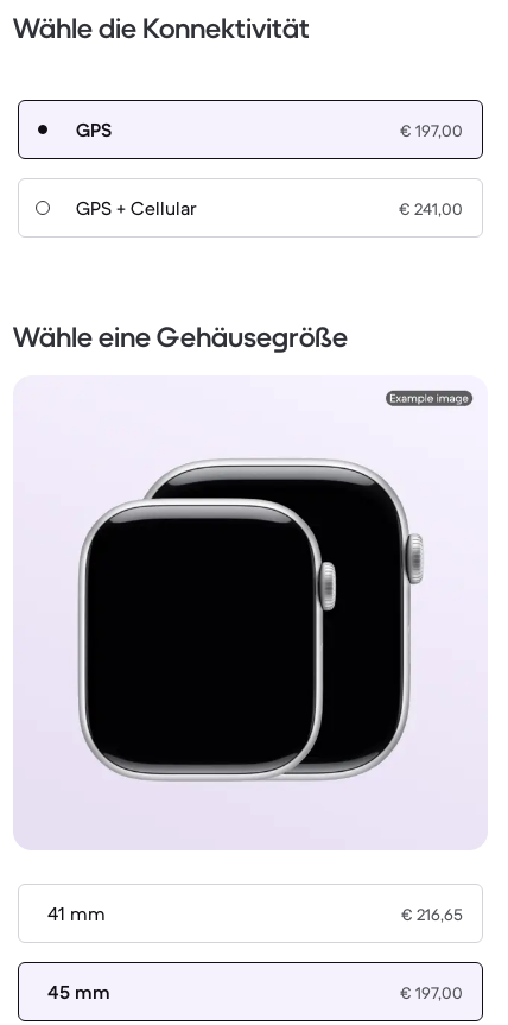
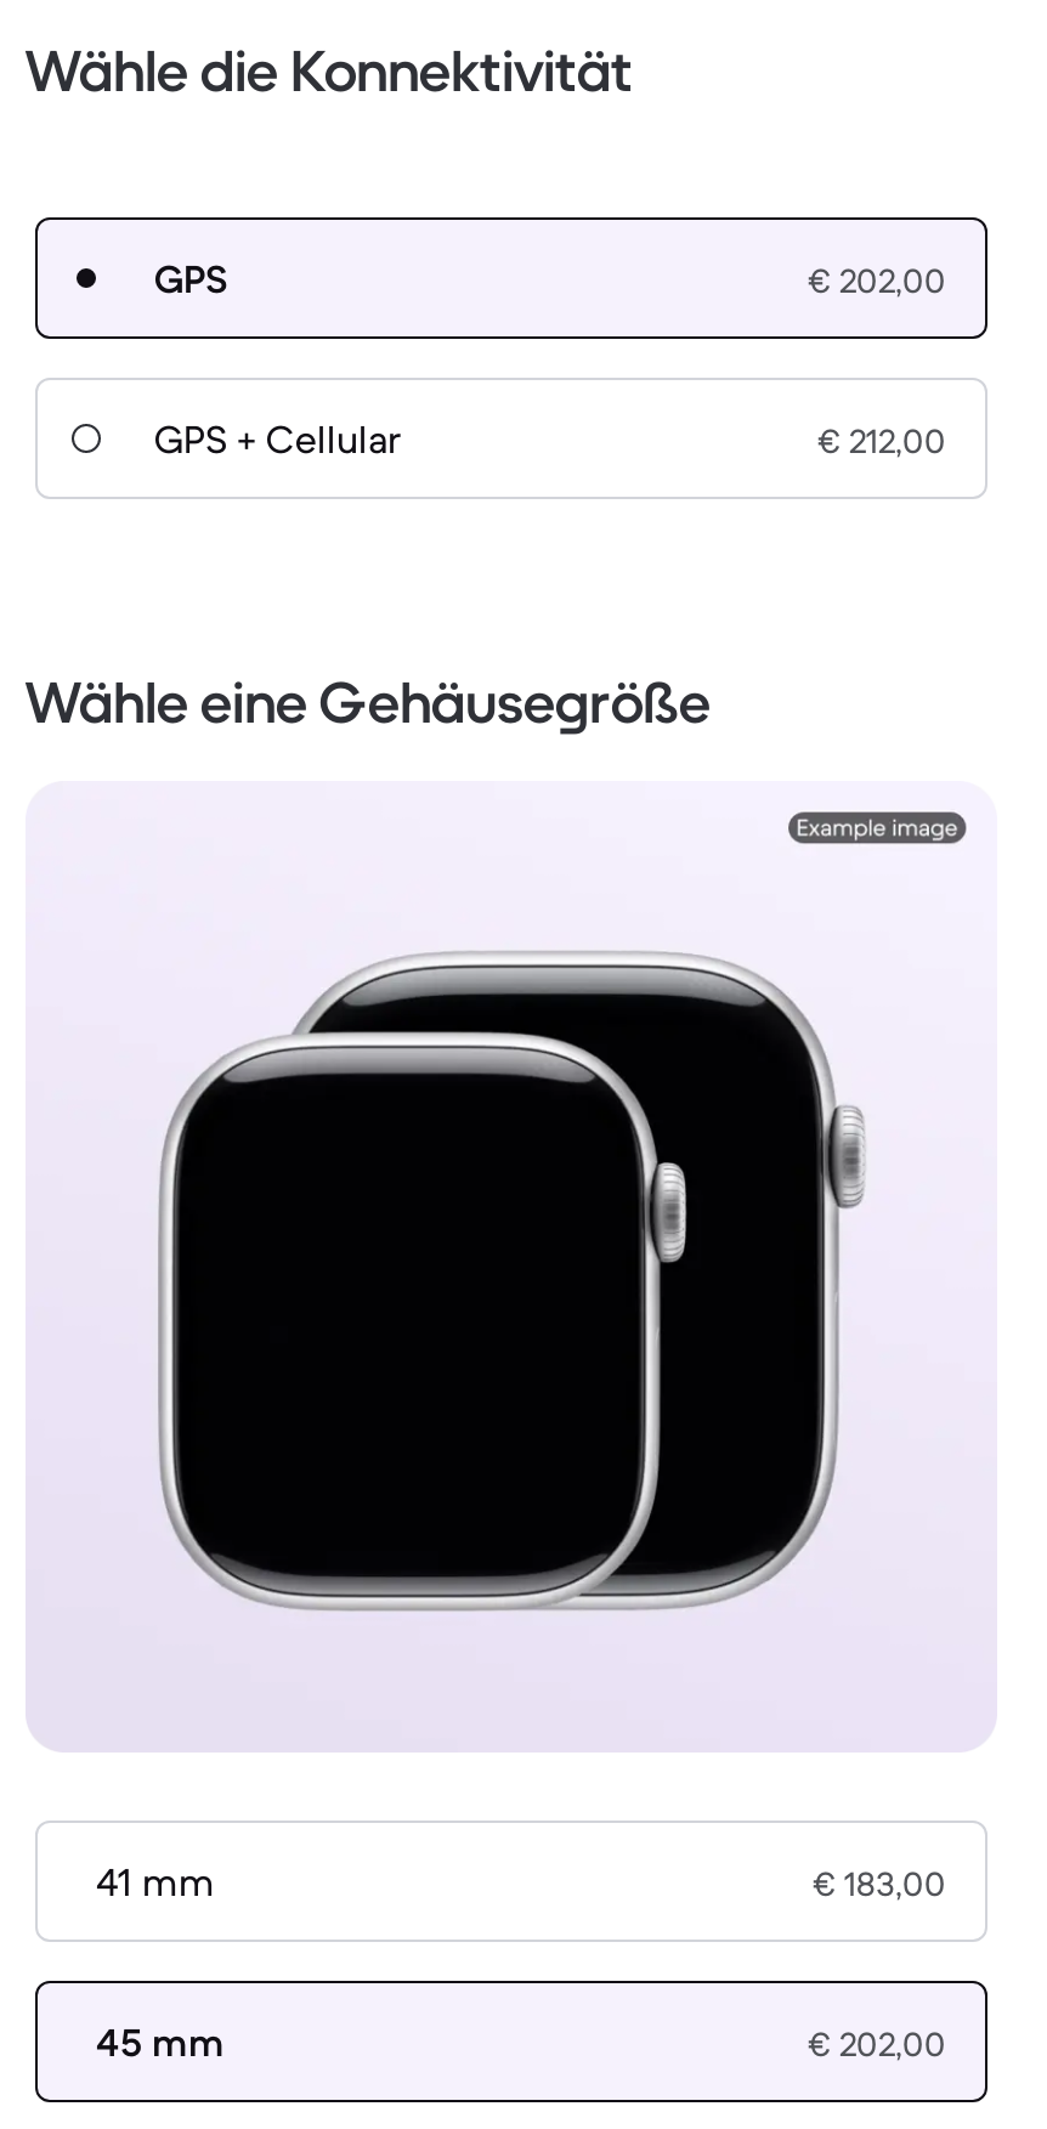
- € 197,00
+ € 202,00

- € 241,00
+ € 212,00

- € 216,65
+ € 183,00

- € 197,00
+ € 202,00
